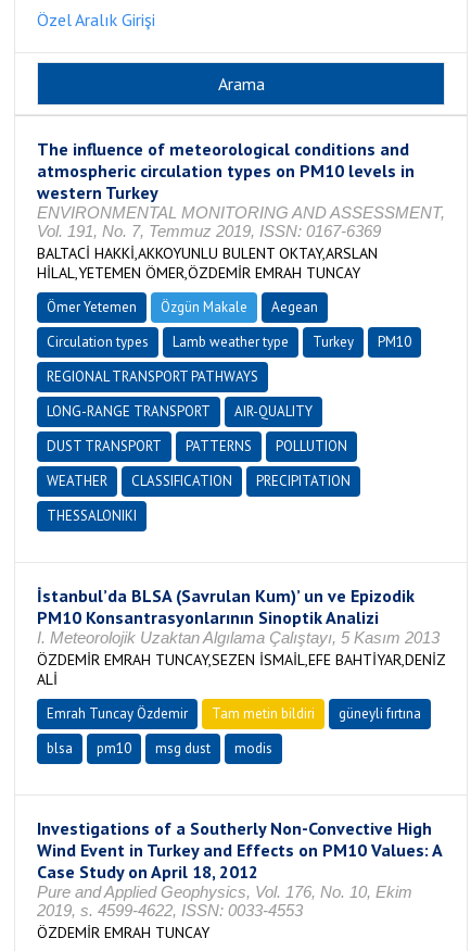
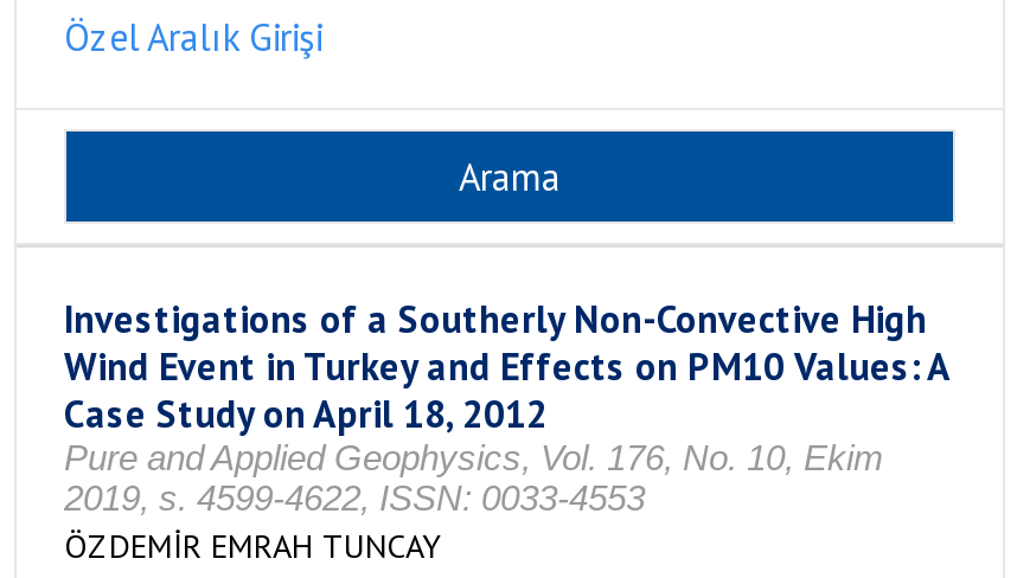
- The influence of meteorological conditions and
- atmospheric circulation types on PM10 levels in
- western Turkey
- ENVIRONMENTAL MONITORING AND ASSESSMENT,
- Vol. 191, No. 7, Temmuz 2019, ISSN: 0167-6369
- BALTACİ HAKKİ,AKKOYUNLU BULENT OKTAY,ARSLAN
- HİLAL,YETEMEN ÖMER,ÖZDEMİR EMRAH TUNCAY
- Ömer Yetemen
- Özgün Makale
- Aegean
- Circulation types
- Lamb weather type
- Turkey
- PM10
- REGIONAL TRANSPORT PATHWAYS
- LONG-RANGE TRANSPORT
- AIR-QUALITY
- DUST TRANSPORT
- PATTERNS
- POLLUTION
- WEATHER
- CLASSIFICATION
- PRECIPITATION
- THESSALONIKI

- İstanbul’da BLSA (Savrulan Kum)’ un ve Epizodik
- PM10 Konsantrasyonlarının Sinoptik Analizi
- I. Meteorolojik Uzaktan Algılama Çalıştayı, 5 Kasım 2013
- ÖZDEMİR EMRAH TUNCAY,SEZEN İSMAİL,EFE BAHTİYAR,DENİZ
- ALİ
- Emrah Tuncay Özdemir
- Tam metin bildiri
- güneyli fırtına
- blsa
- pm10
- msg dust
- modis
